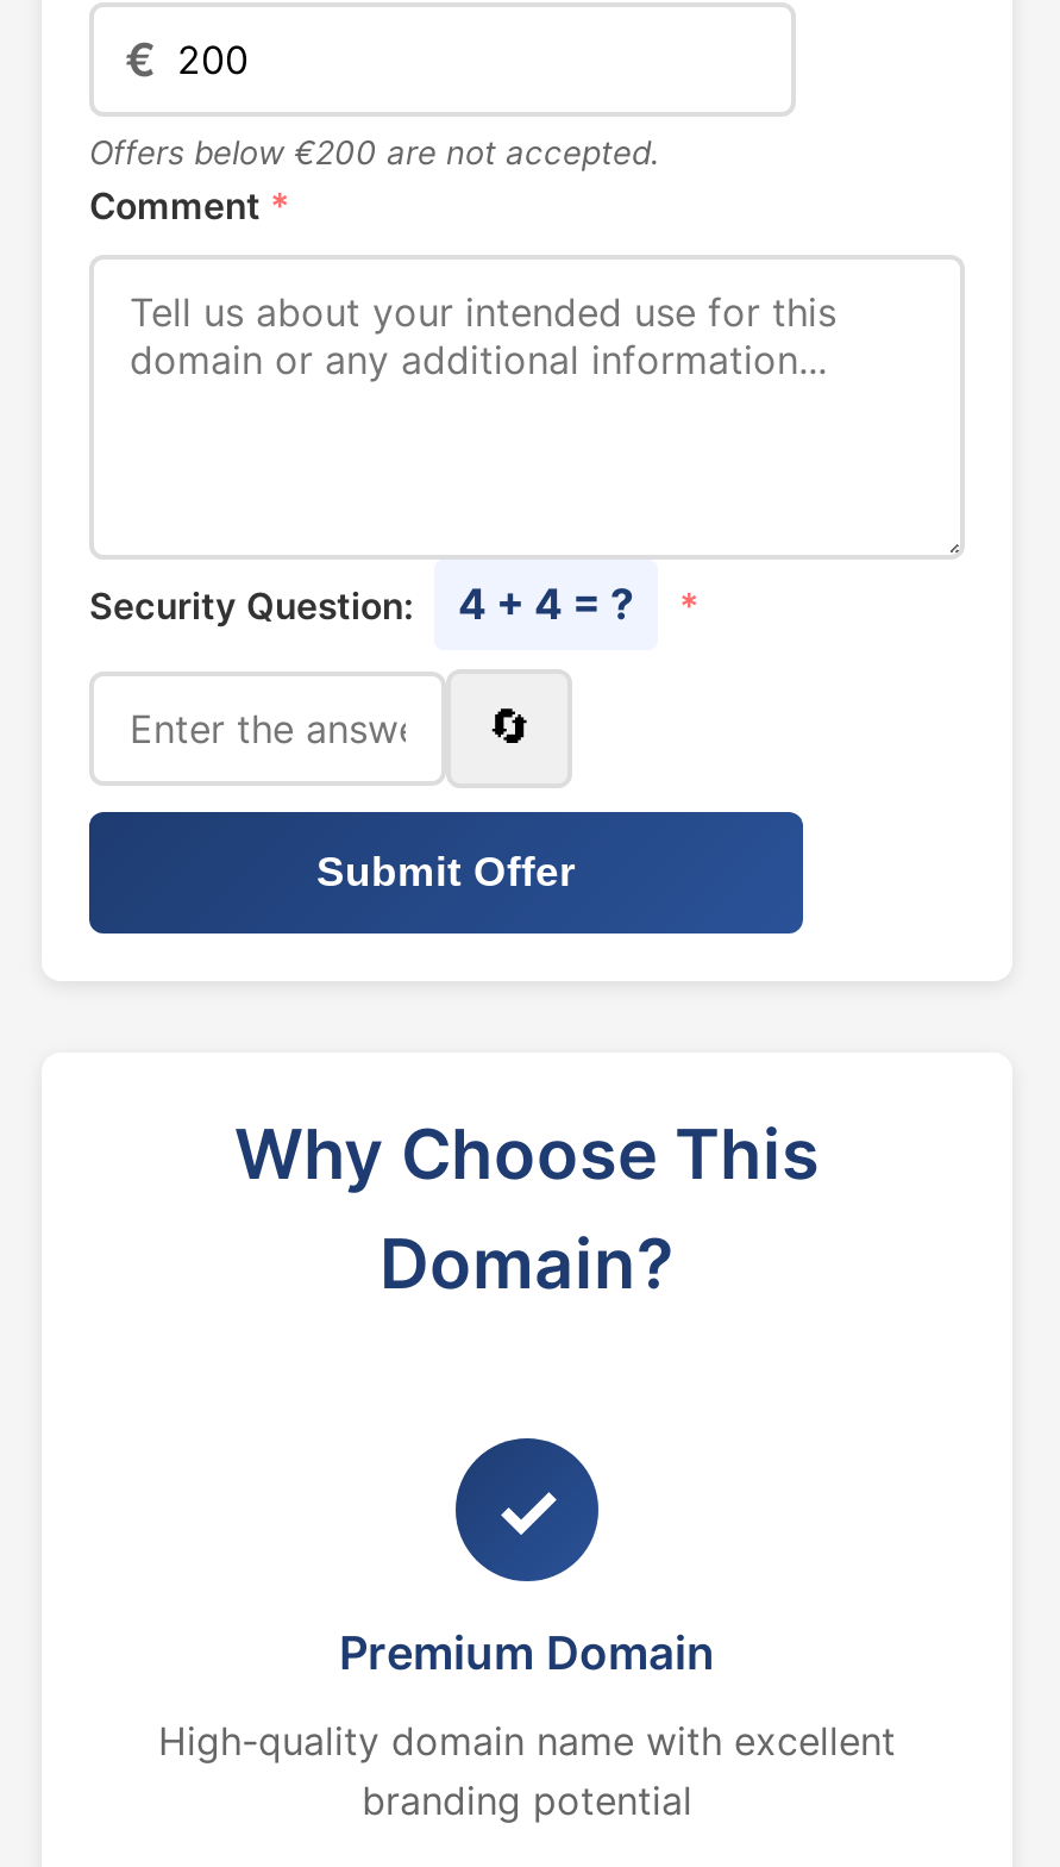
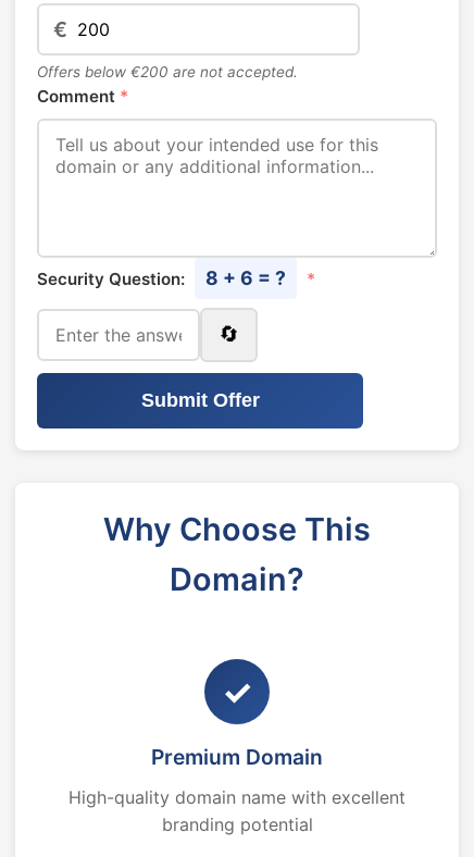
- 4 + 4 = ?
+ 8 + 6 = ?
